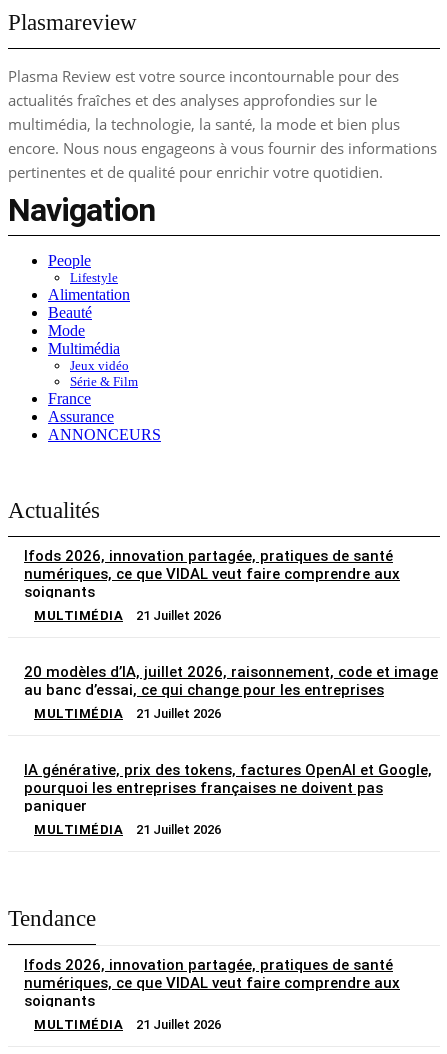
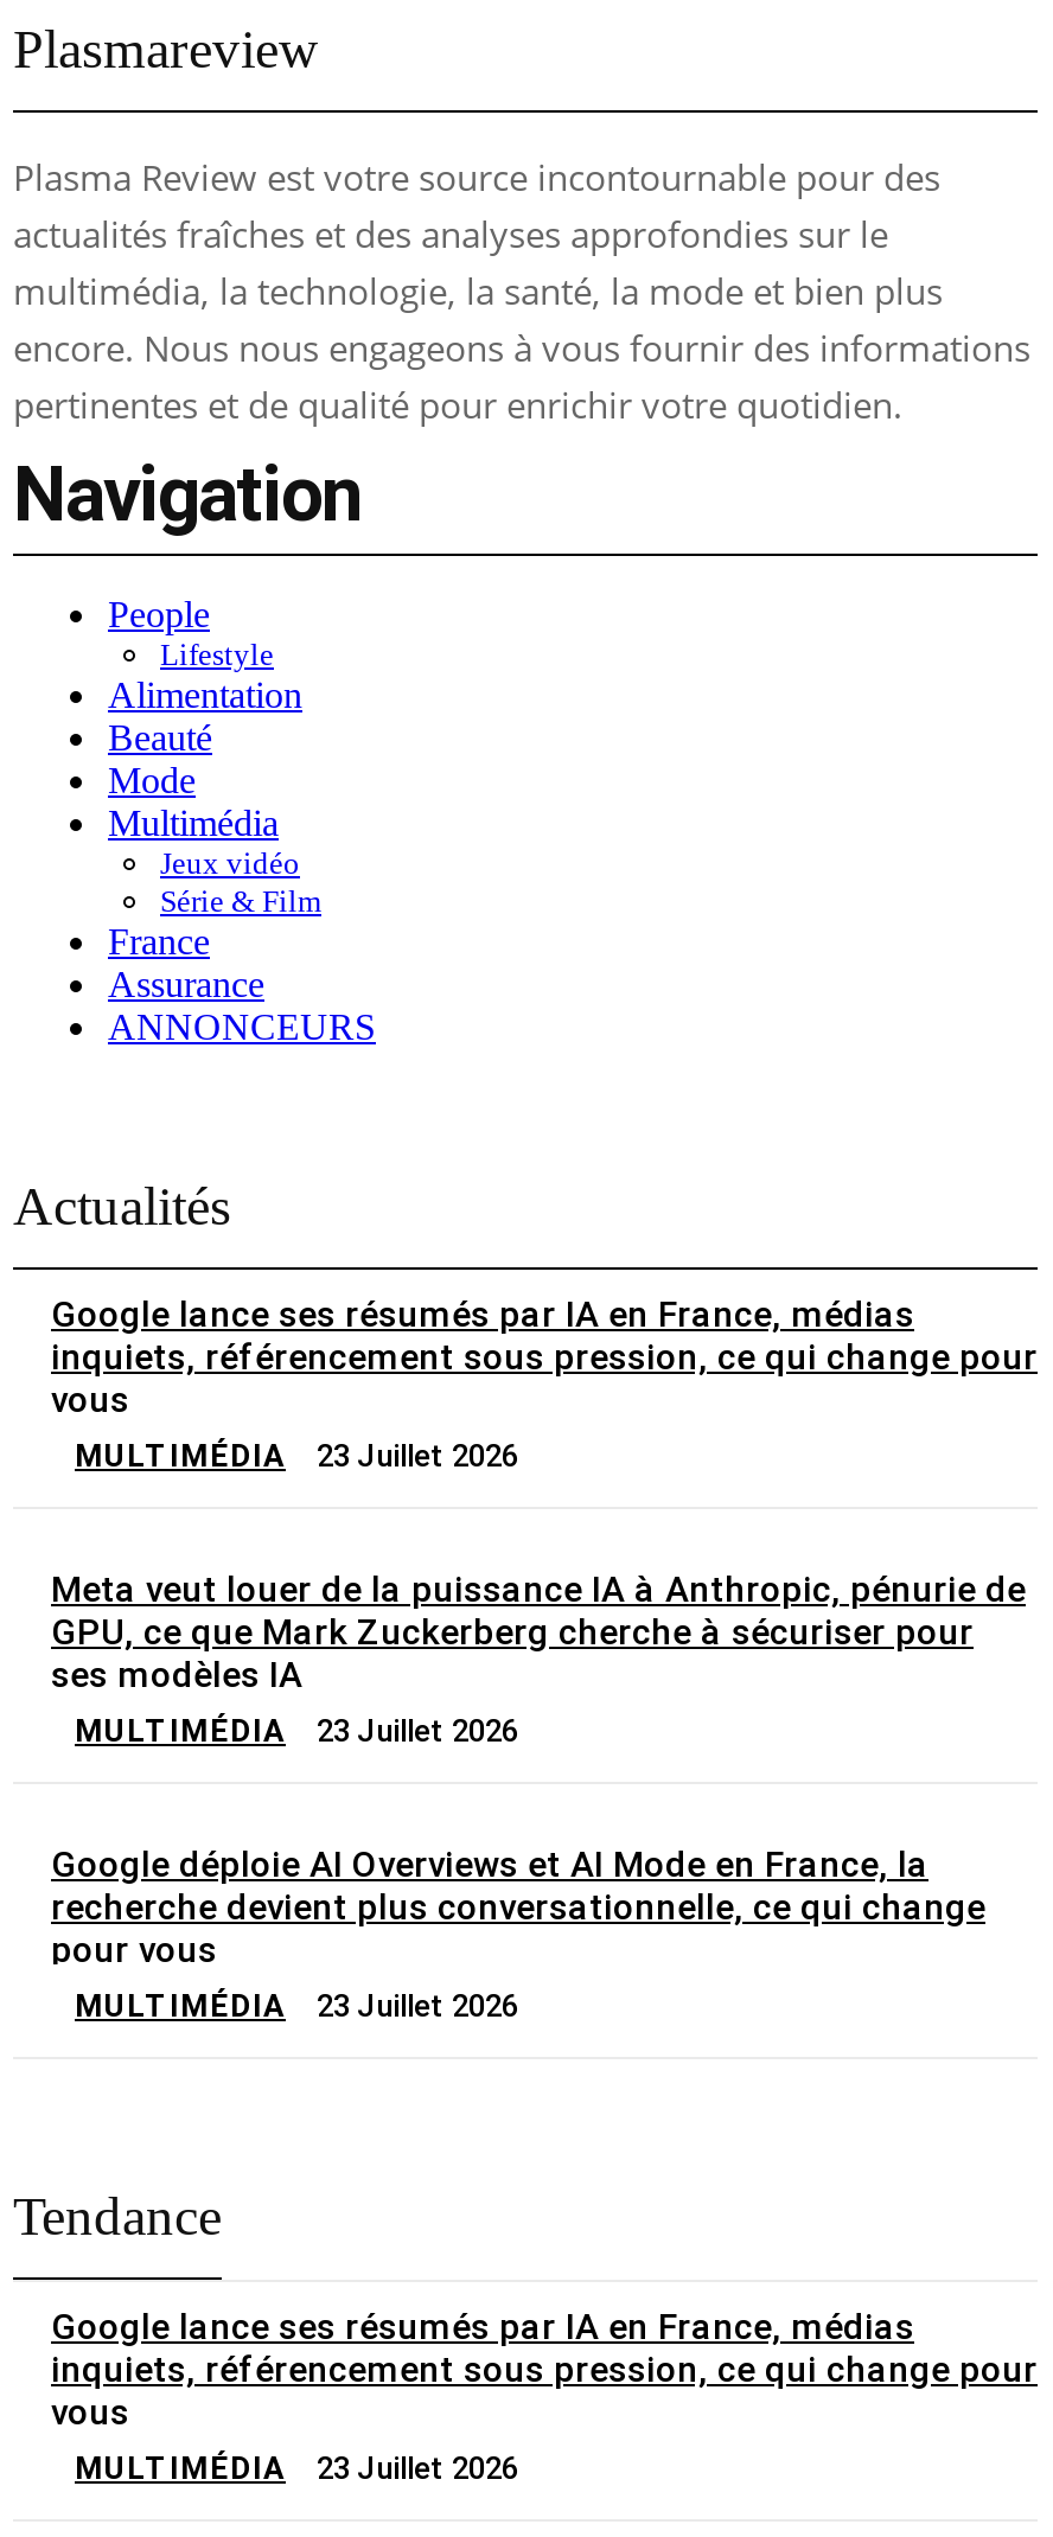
- Ifods 2026, innovation partagée, pratiques de santé
- numériques, ce que VIDAL veut faire comprendre aux
- soignants
+ Google lance ses résumés par IA en France, médias
+ inquiets, référencement sous pression, ce qui change pour
+ vous

- MULTIMÉDIA 21 Juillet 2026
+ MULTIMÉDIA 23 Juillet 2026

- 20 modèles d’IA, juillet 2026, raisonnement, code et image
- au banc d’essai, ce qui change pour les entreprises
+ Meta veut louer de la puissance IA à Anthropic, pénurie de
+ GPU, ce que Mark Zuckerberg cherche à sécuriser pour
+ ses modèles IA

- MULTIMÉDIA 21 Juillet 2026
+ MULTIMÉDIA 23 Juillet 2026

- IA générative, prix des tokens, factures OpenAI et Google,
- pourquoi les entreprises françaises ne doivent pas
- paniquer
+ Google déploie AI Overviews et AI Mode en France, la
+ recherche devient plus conversationnelle, ce qui change
+ pour vous

- MULTIMÉDIA 21 Juillet 2026
+ MULTIMÉDIA 23 Juillet 2026

- Ifods 2026, innovation partagée, pratiques de santé
- numériques, ce que VIDAL veut faire comprendre aux
- soignants
+ Google lance ses résumés par IA en France, médias
+ inquiets, référencement sous pression, ce qui change pour
+ vous

- MULTIMÉDIA 21 Juillet 2026
+ MULTIMÉDIA 23 Juillet 2026
